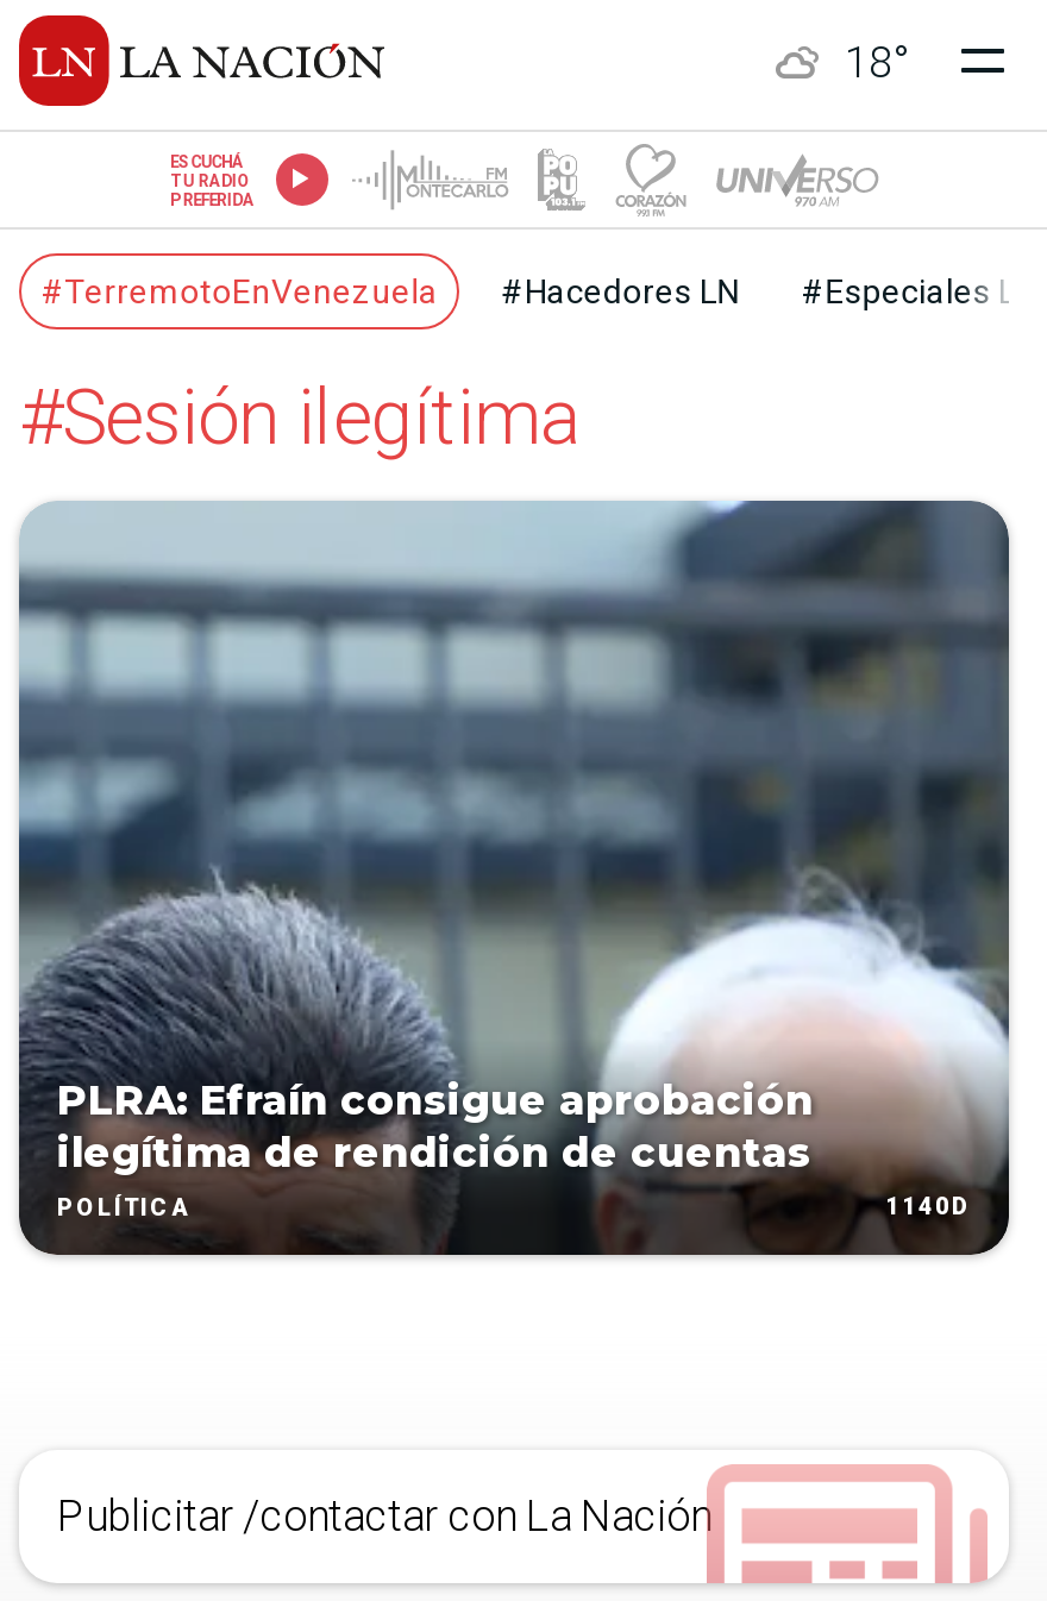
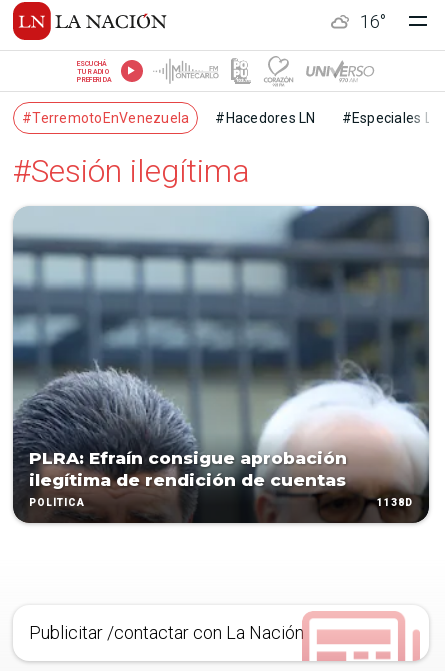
- 18°
+ 16°

- 1140D
+ 1138D
